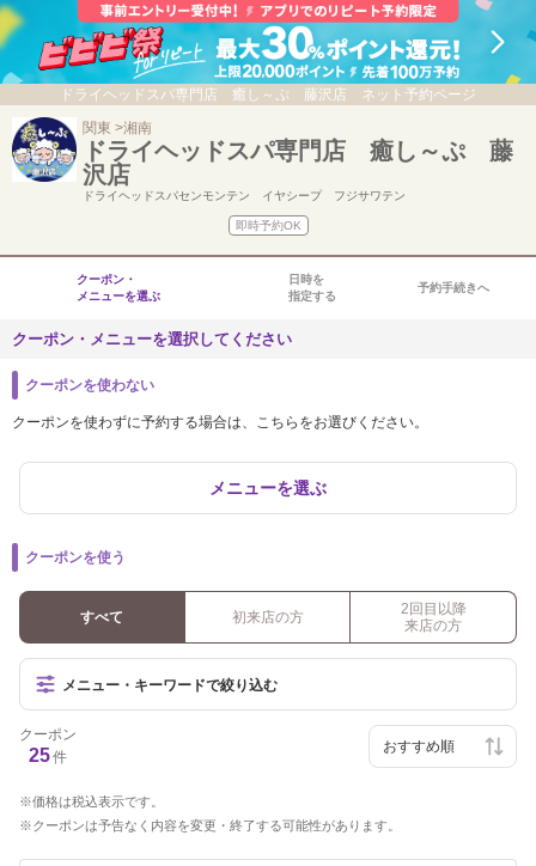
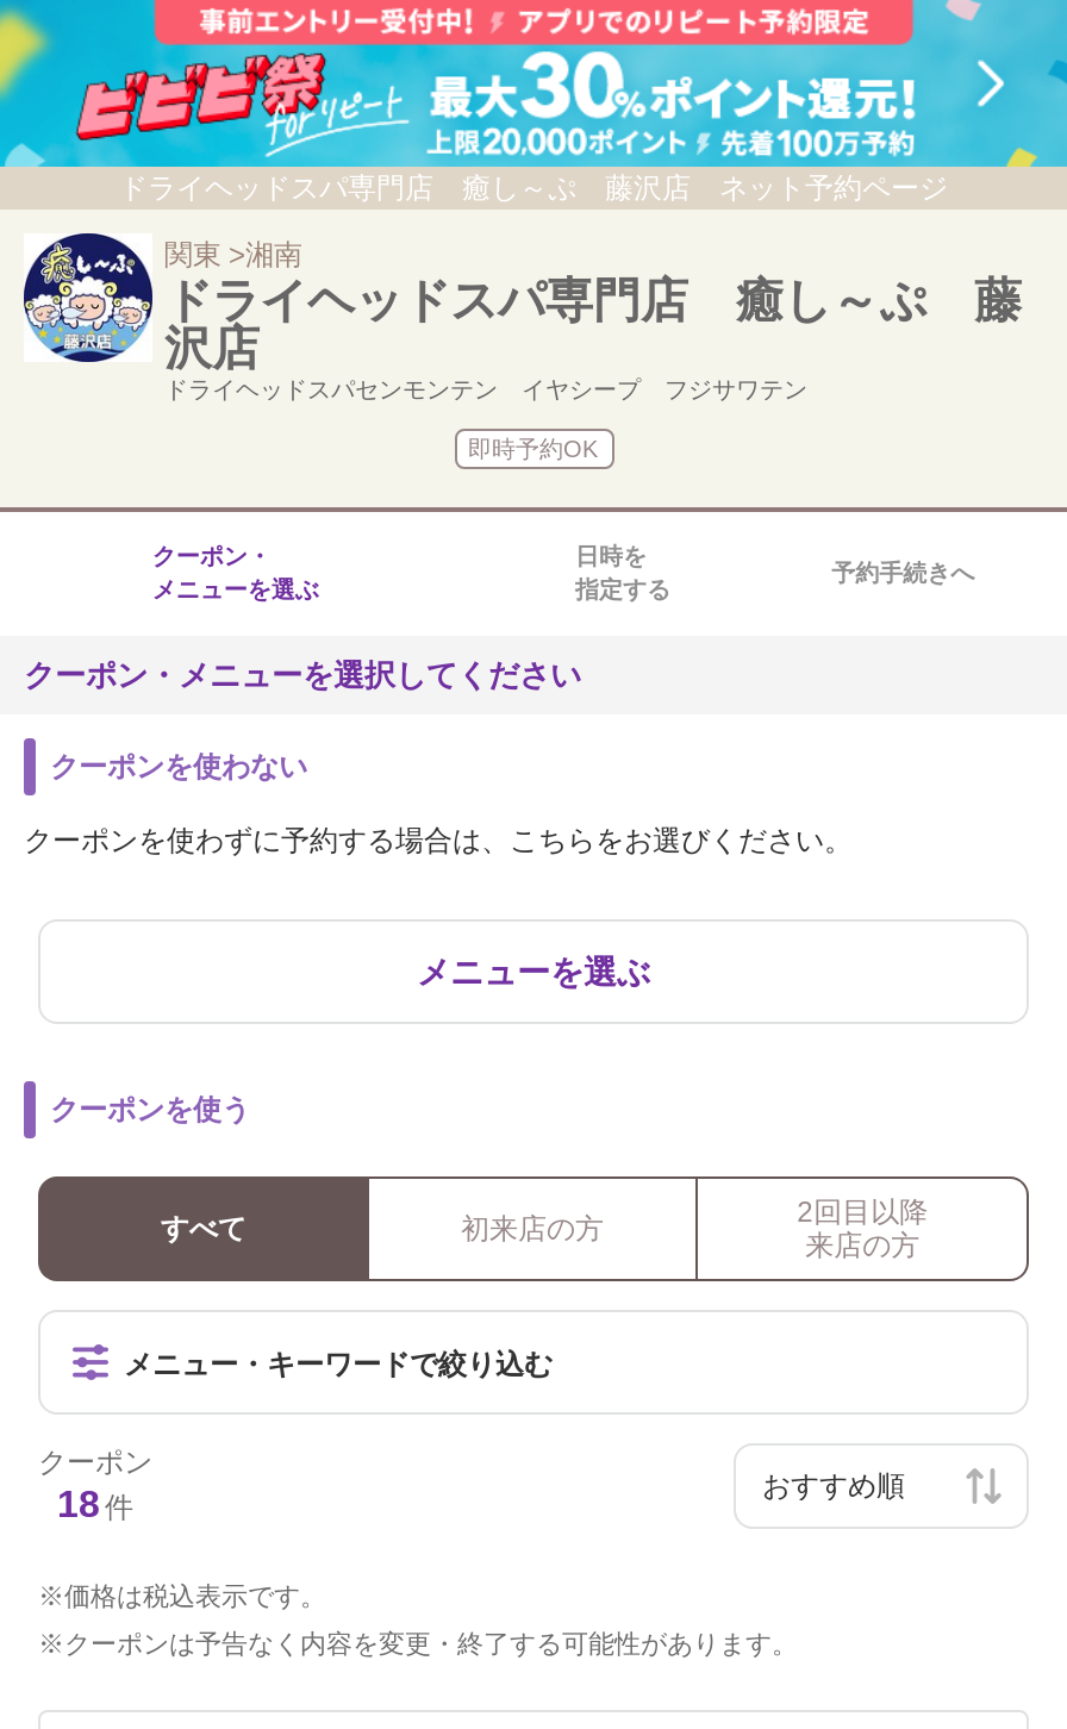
- 25 件
+ 18 件
